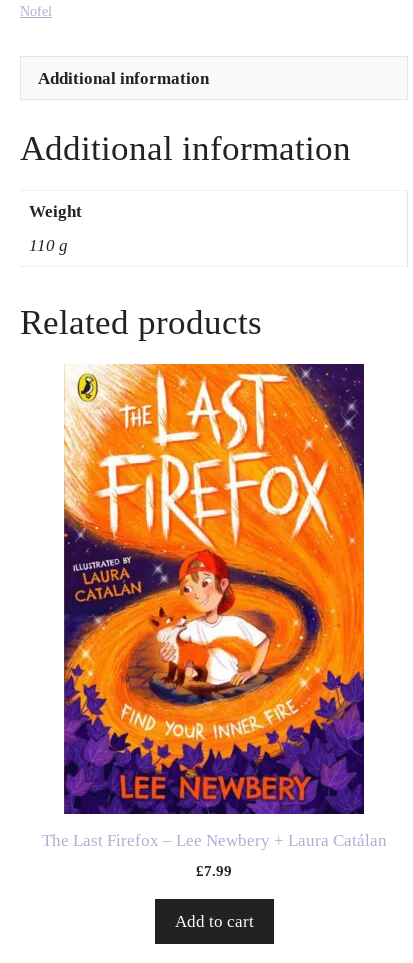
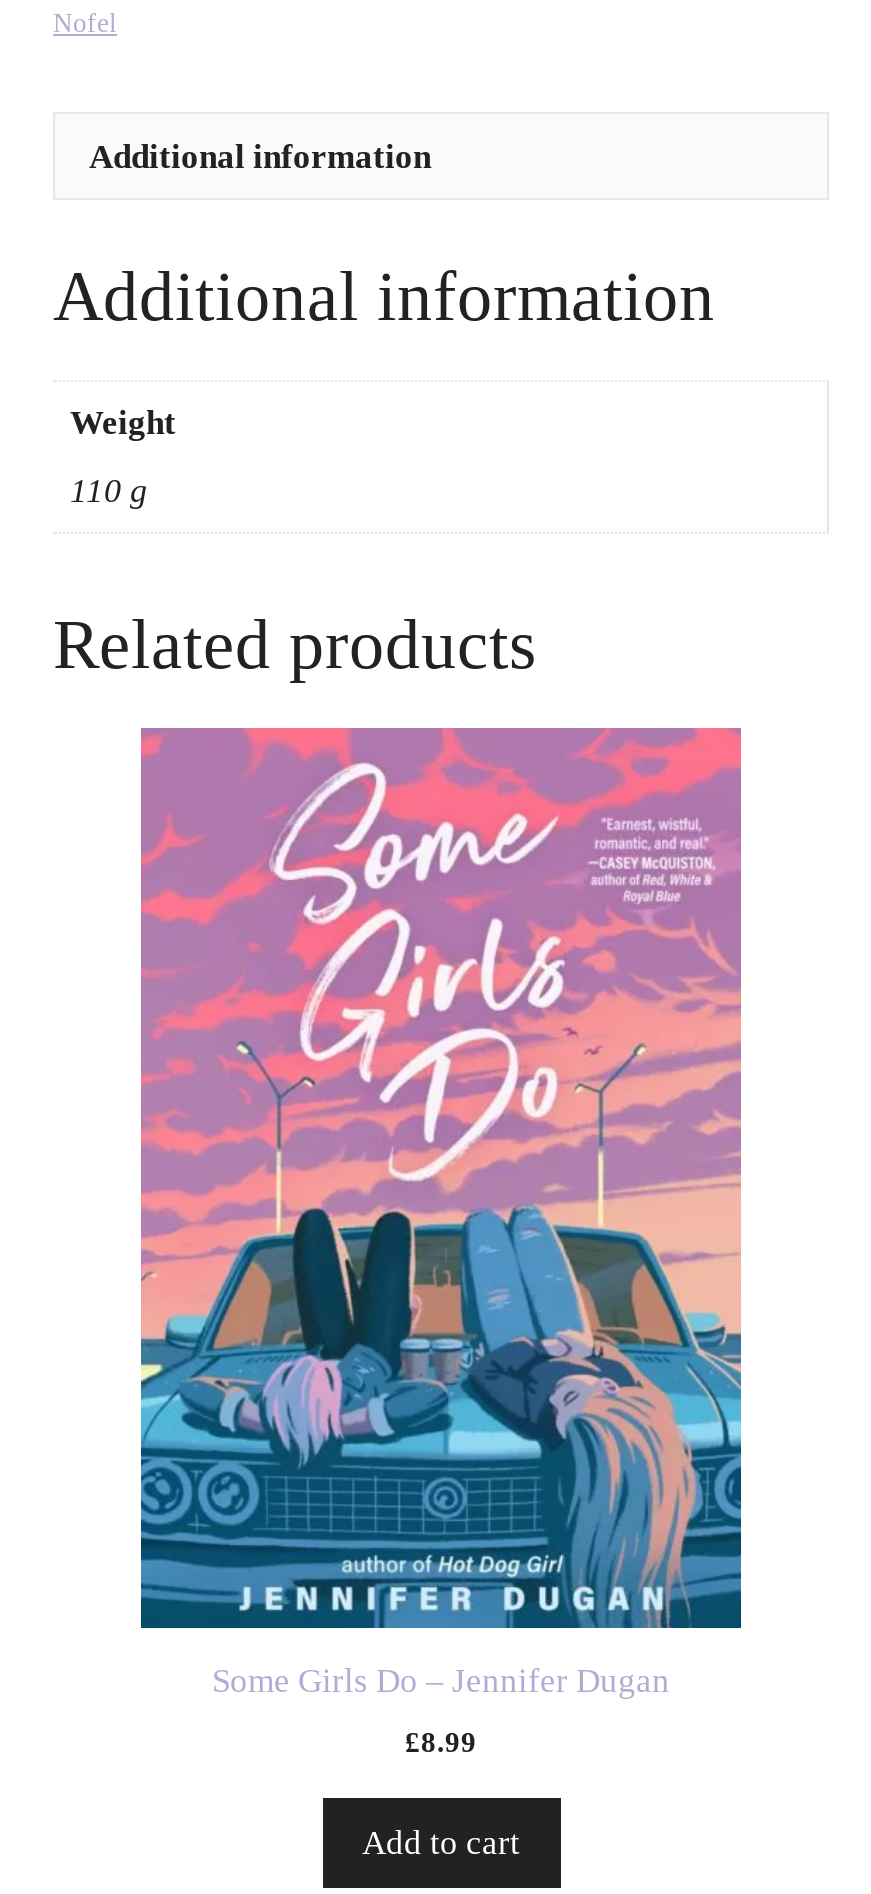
- [image]
- The Last Firefox – Lee Newbery + Laura Catálan
+ [image]
+ Some Girls Do – Jennifer Dugan

- £7.99
+ £8.99
